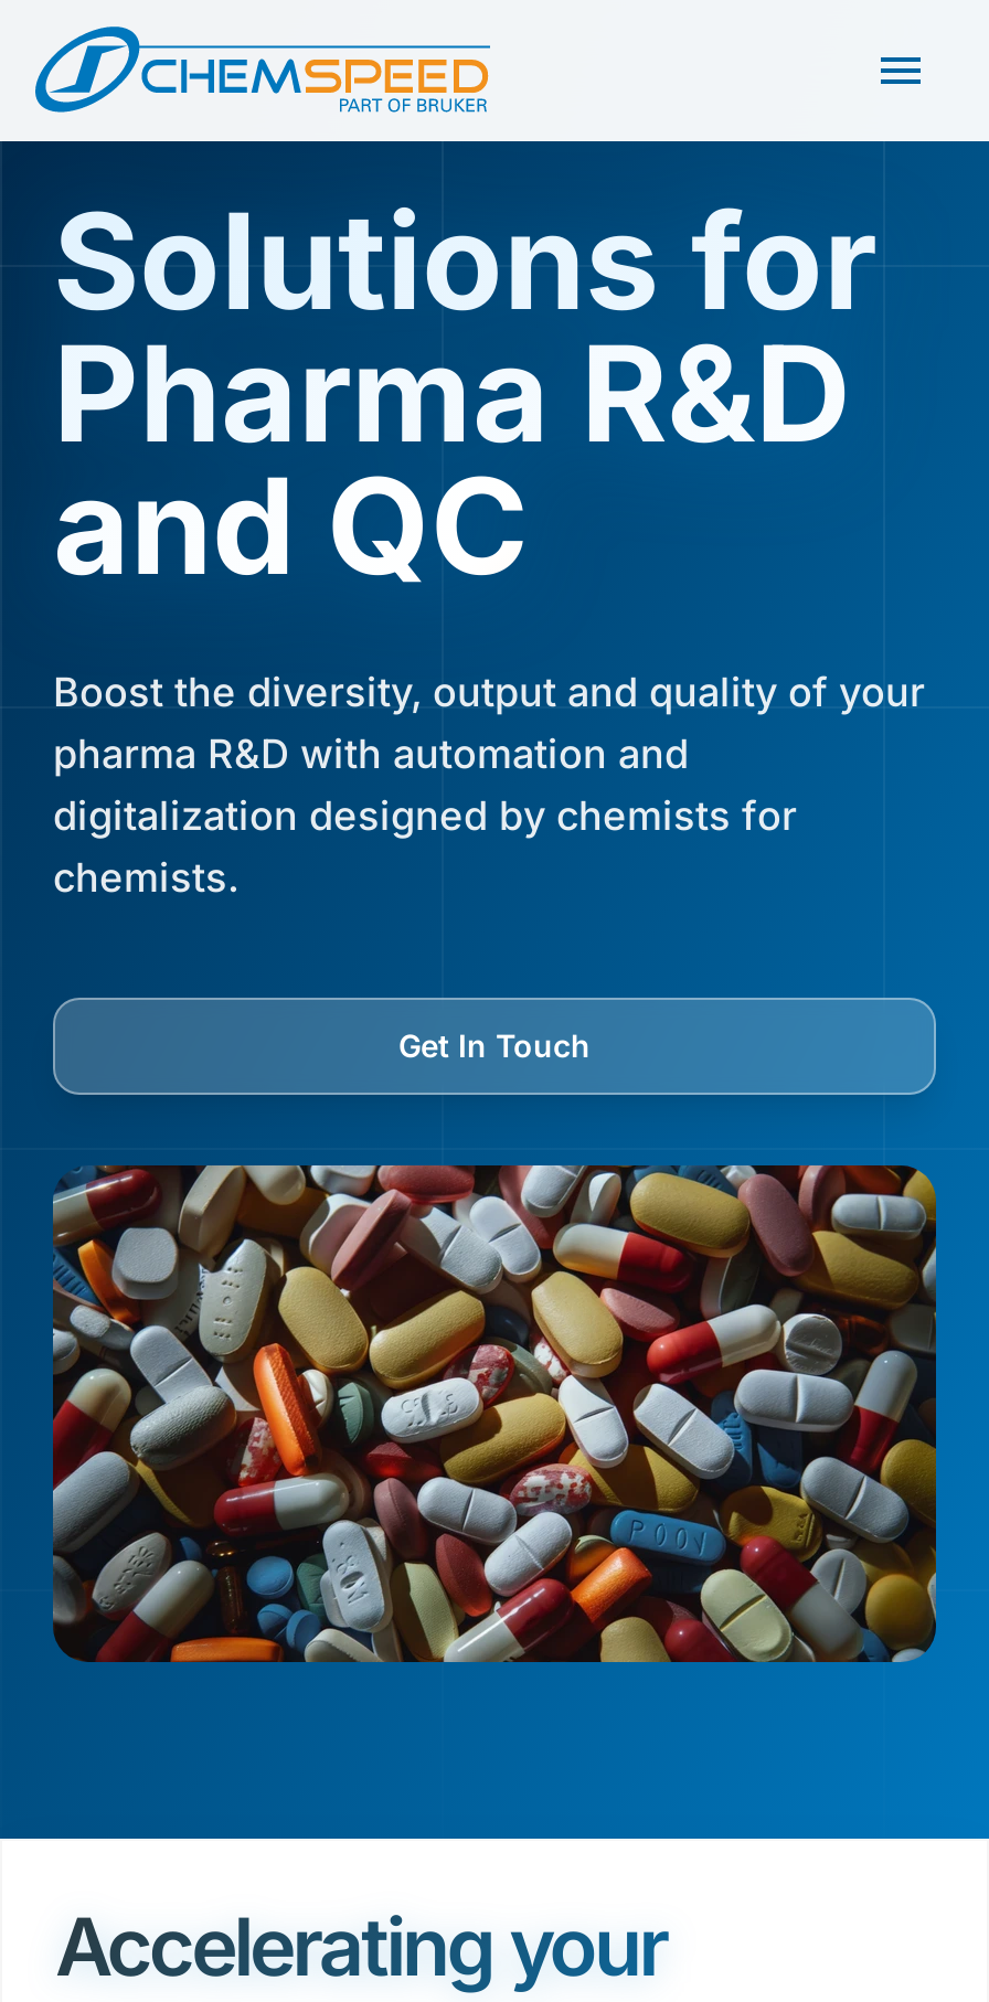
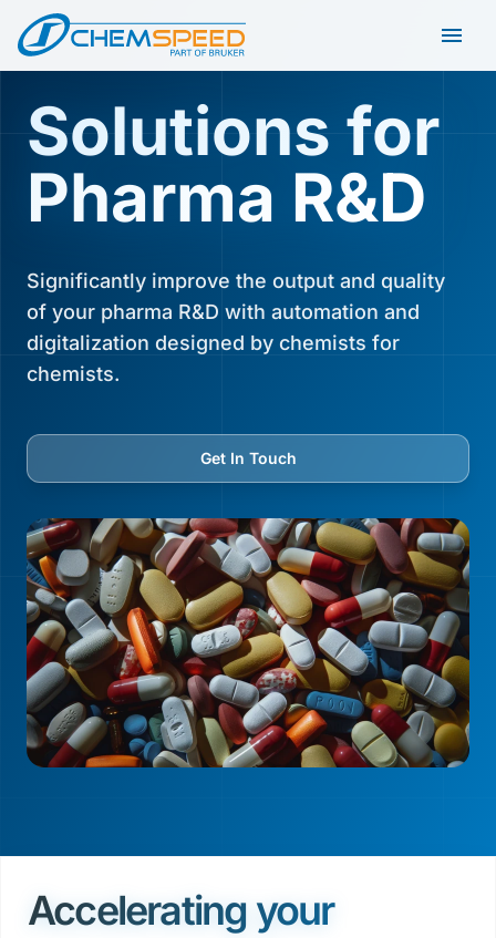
- and QC
- Boost the diversity, output and quality of your
- pharma R&D with automation and
+ Significantly improve the output and quality
+ of your pharma R&D with automation and
